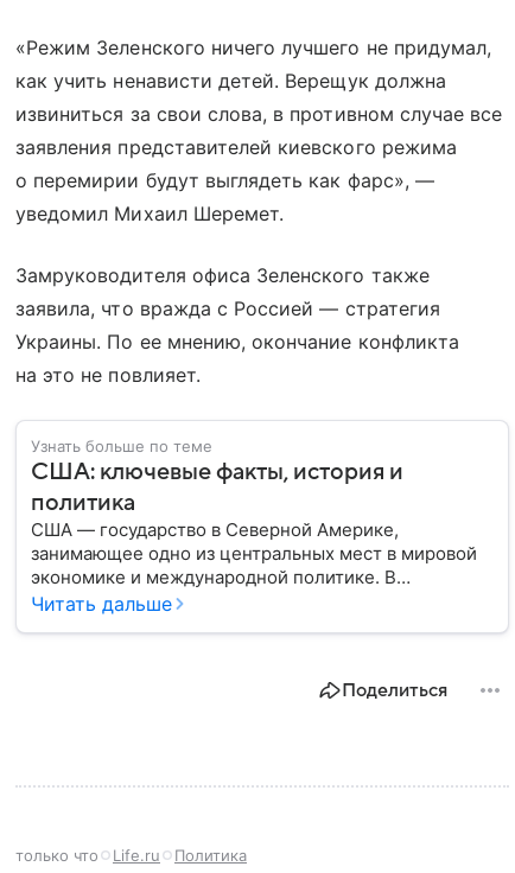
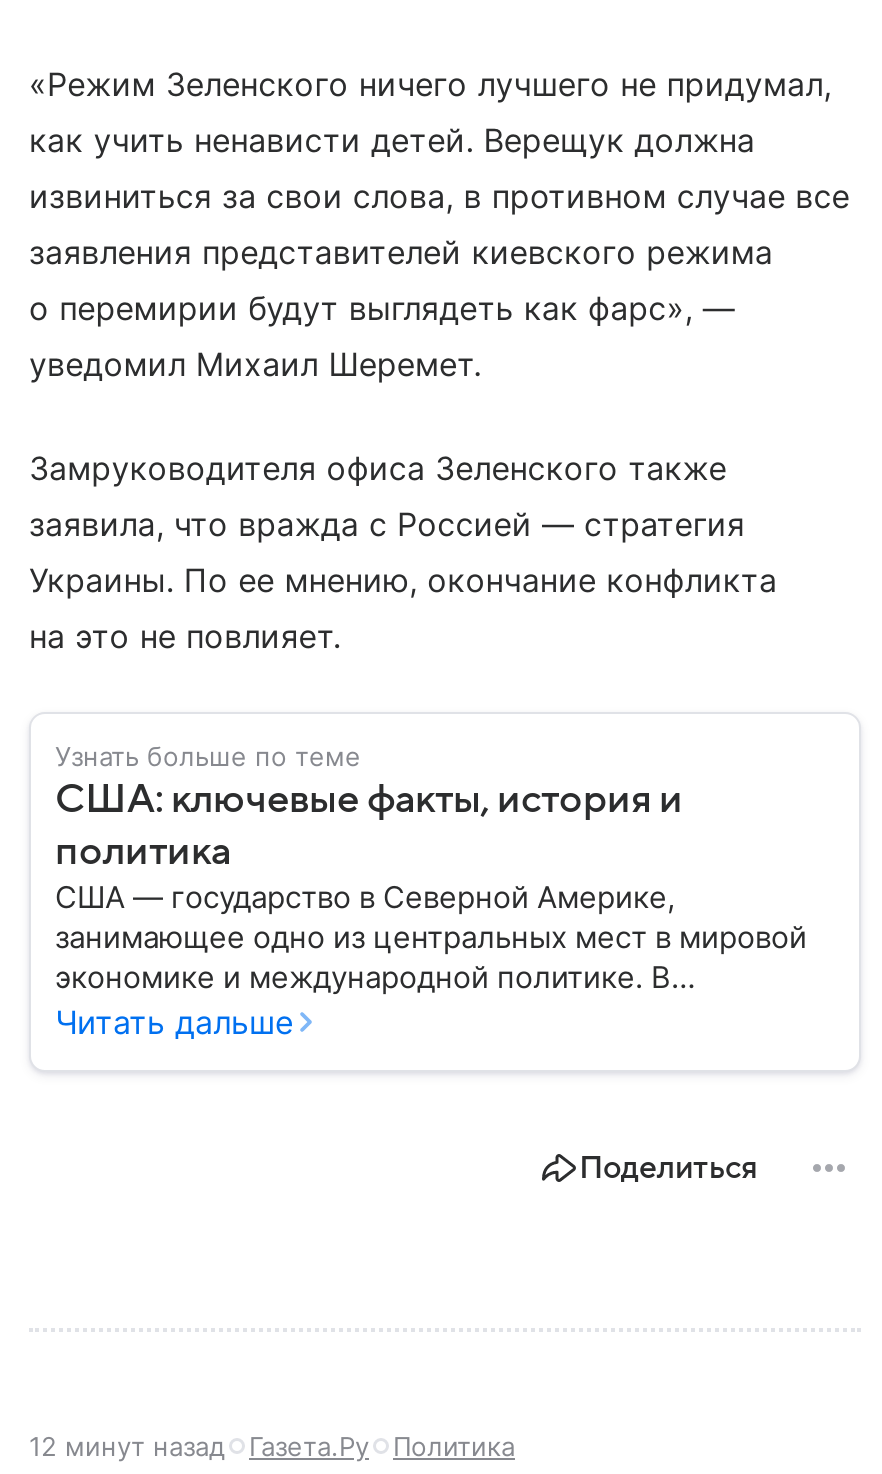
- только что
- Life.ru
+ 12 минут назад
+ Газета.Ру
